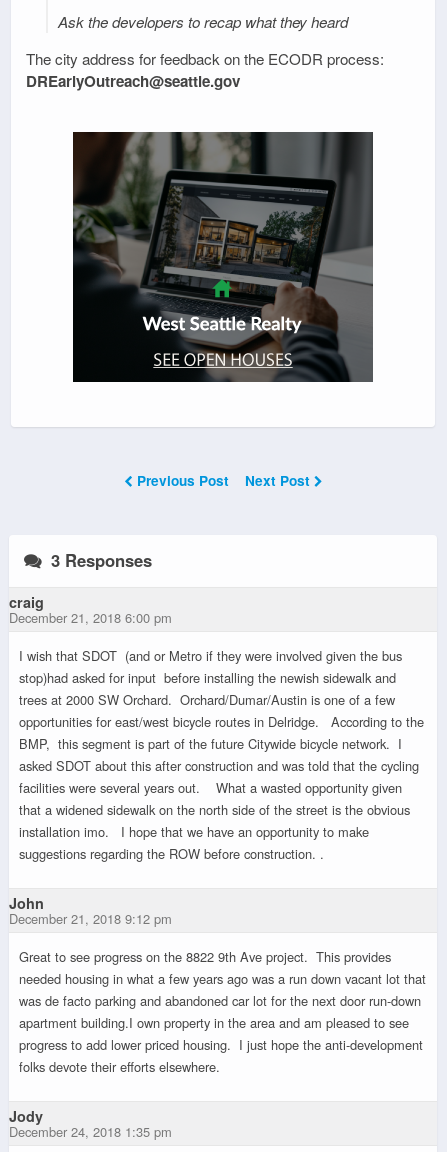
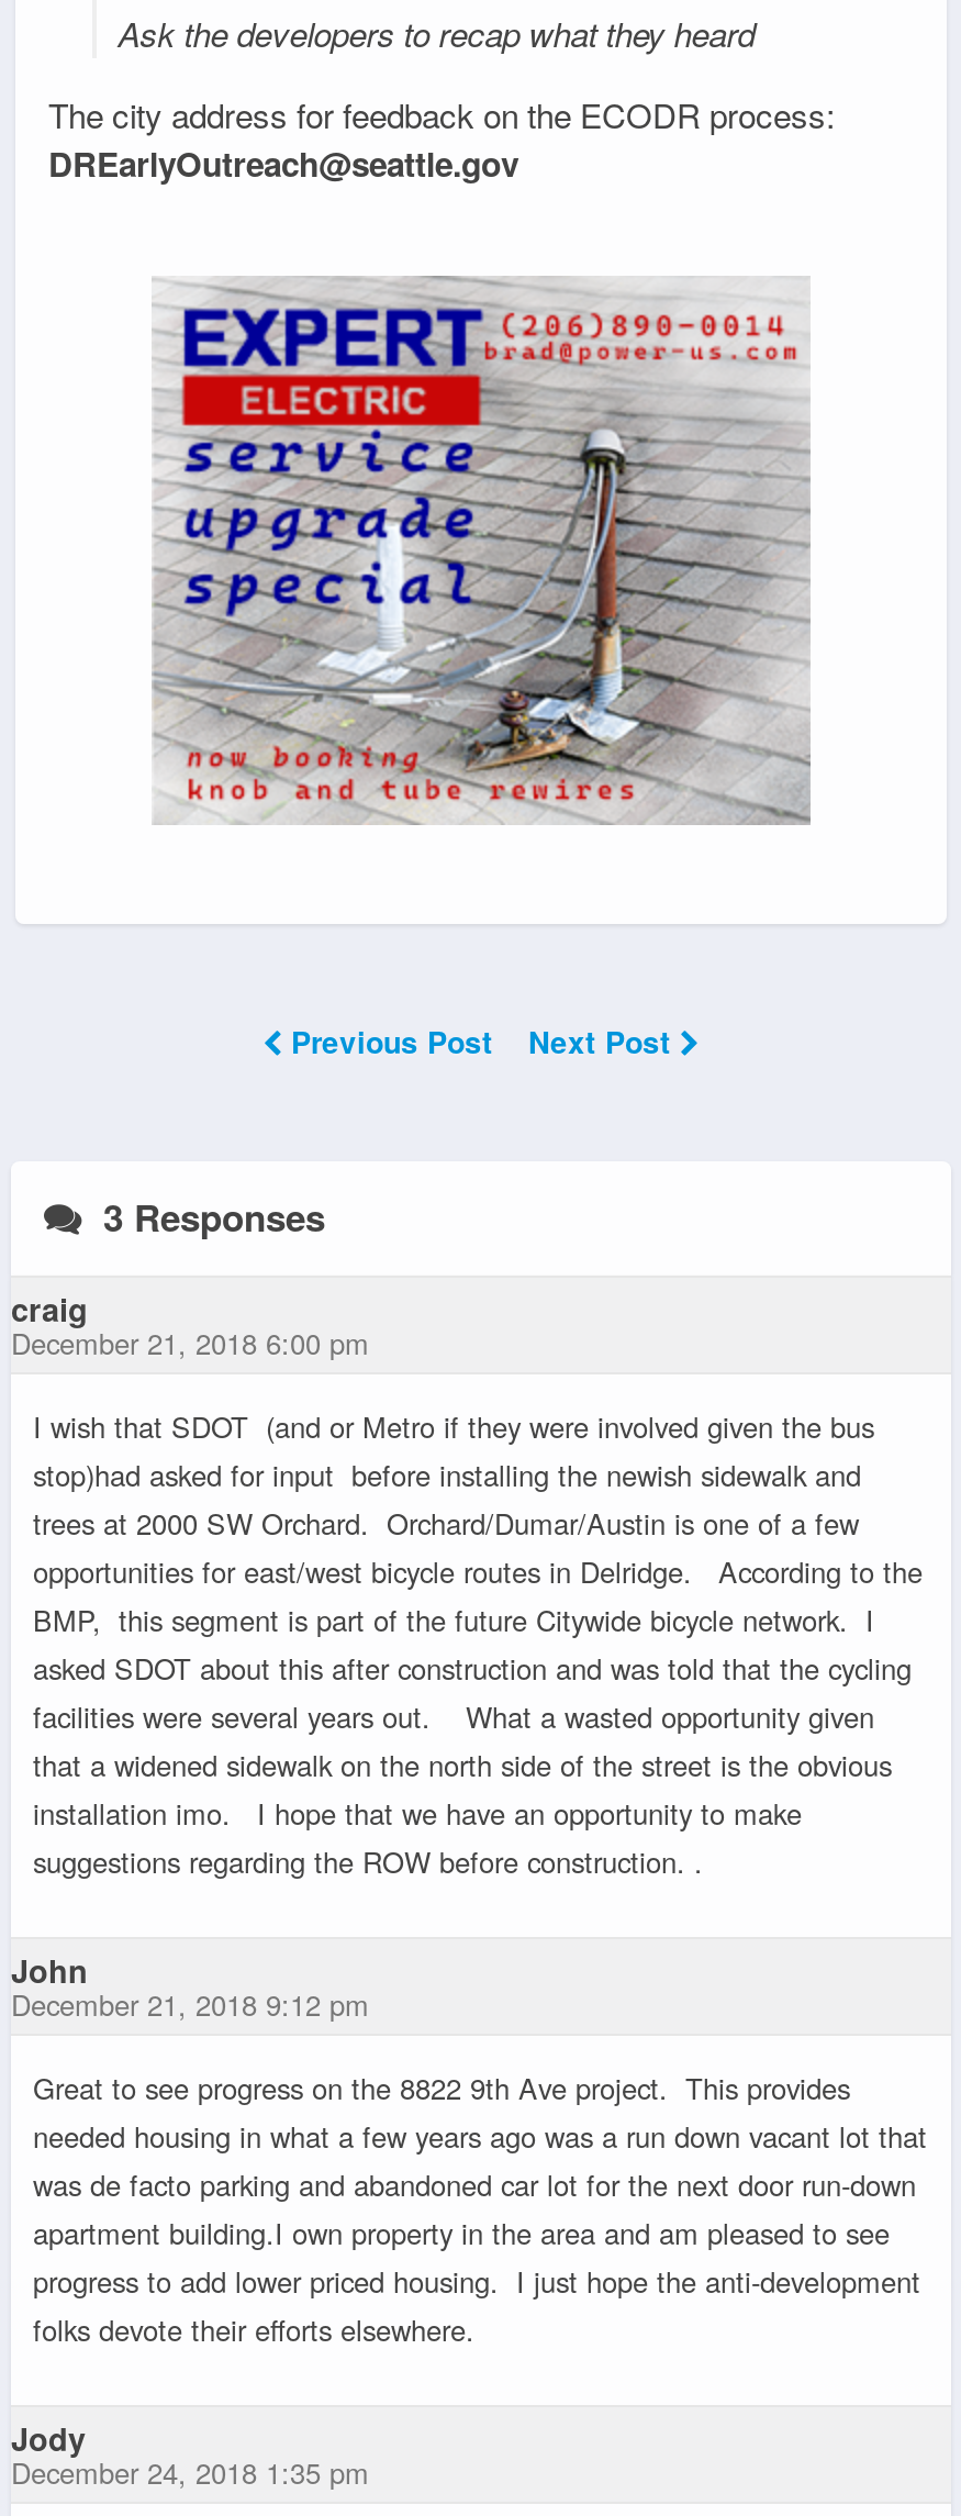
- [image]
+ [image]
